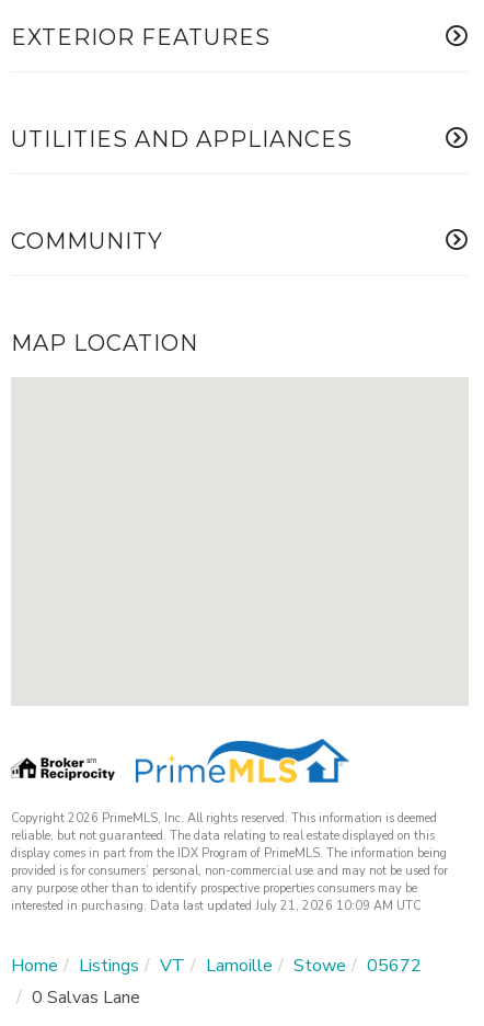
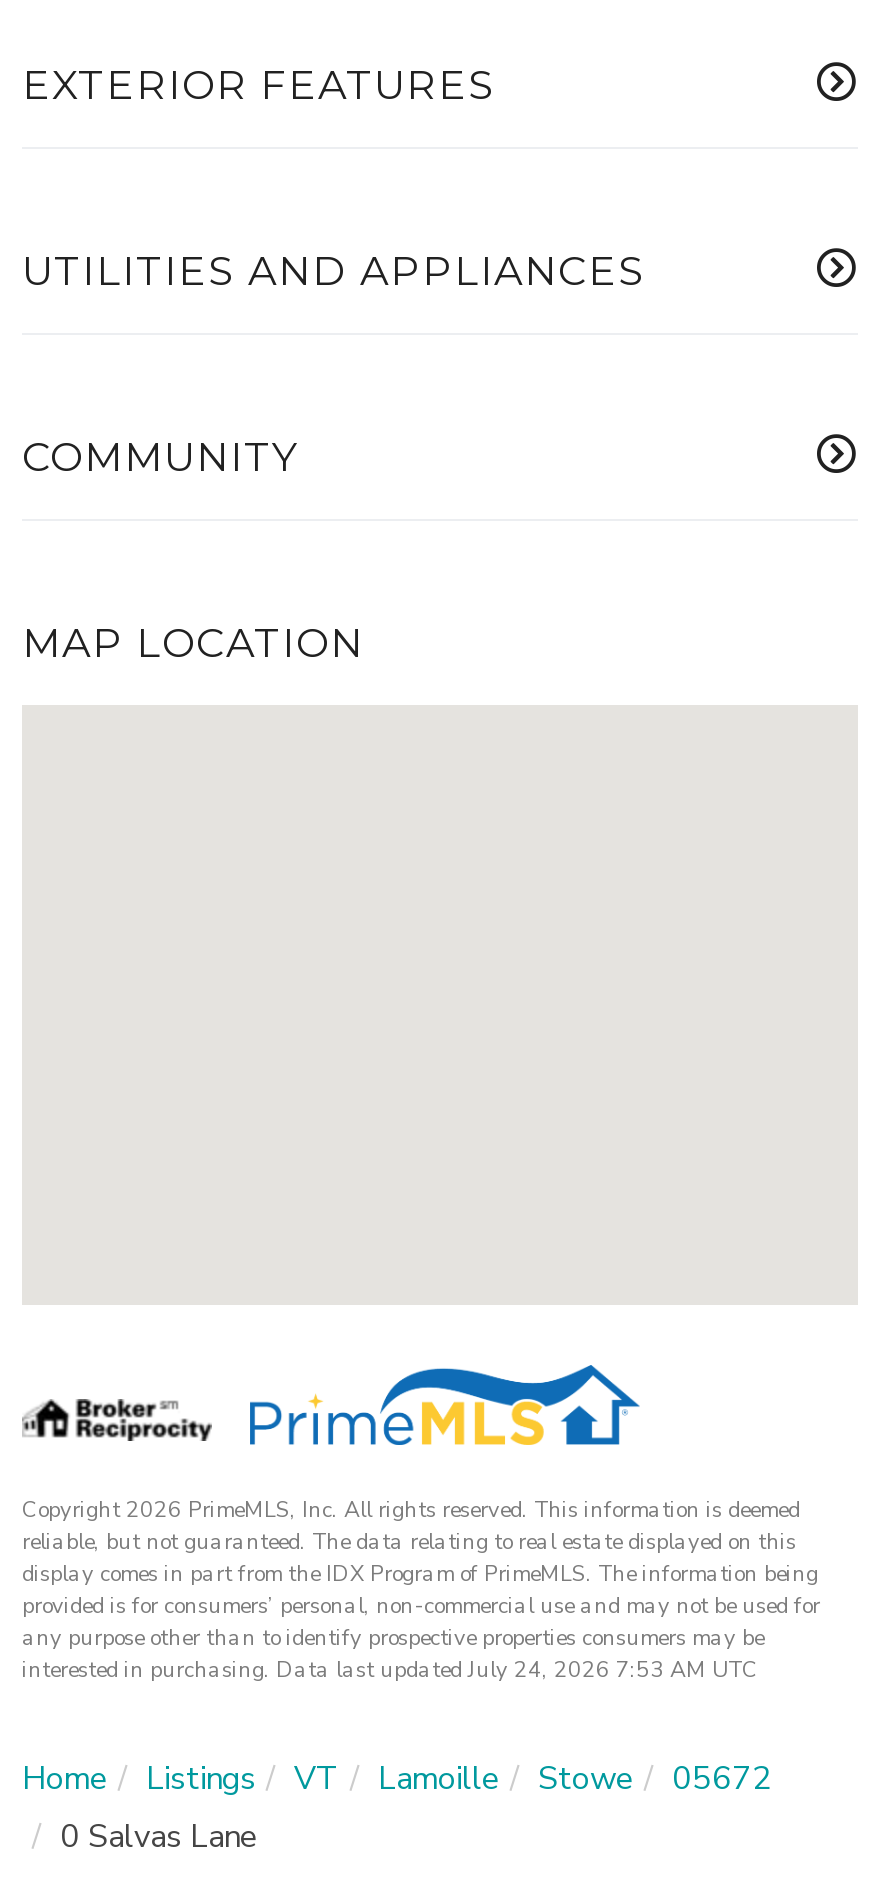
- interested in purchasing. Data last updated July 21, 2026 10:09 AM UTC
+ interested in purchasing. Data last updated July 24, 2026 7:53 AM UTC
